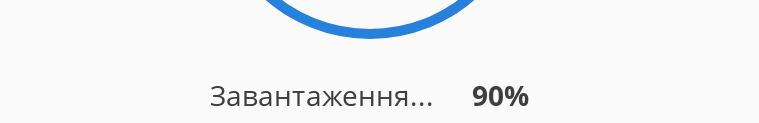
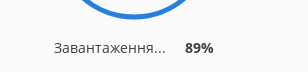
- Завантаження... 90%
+ Завантаження... 89%
